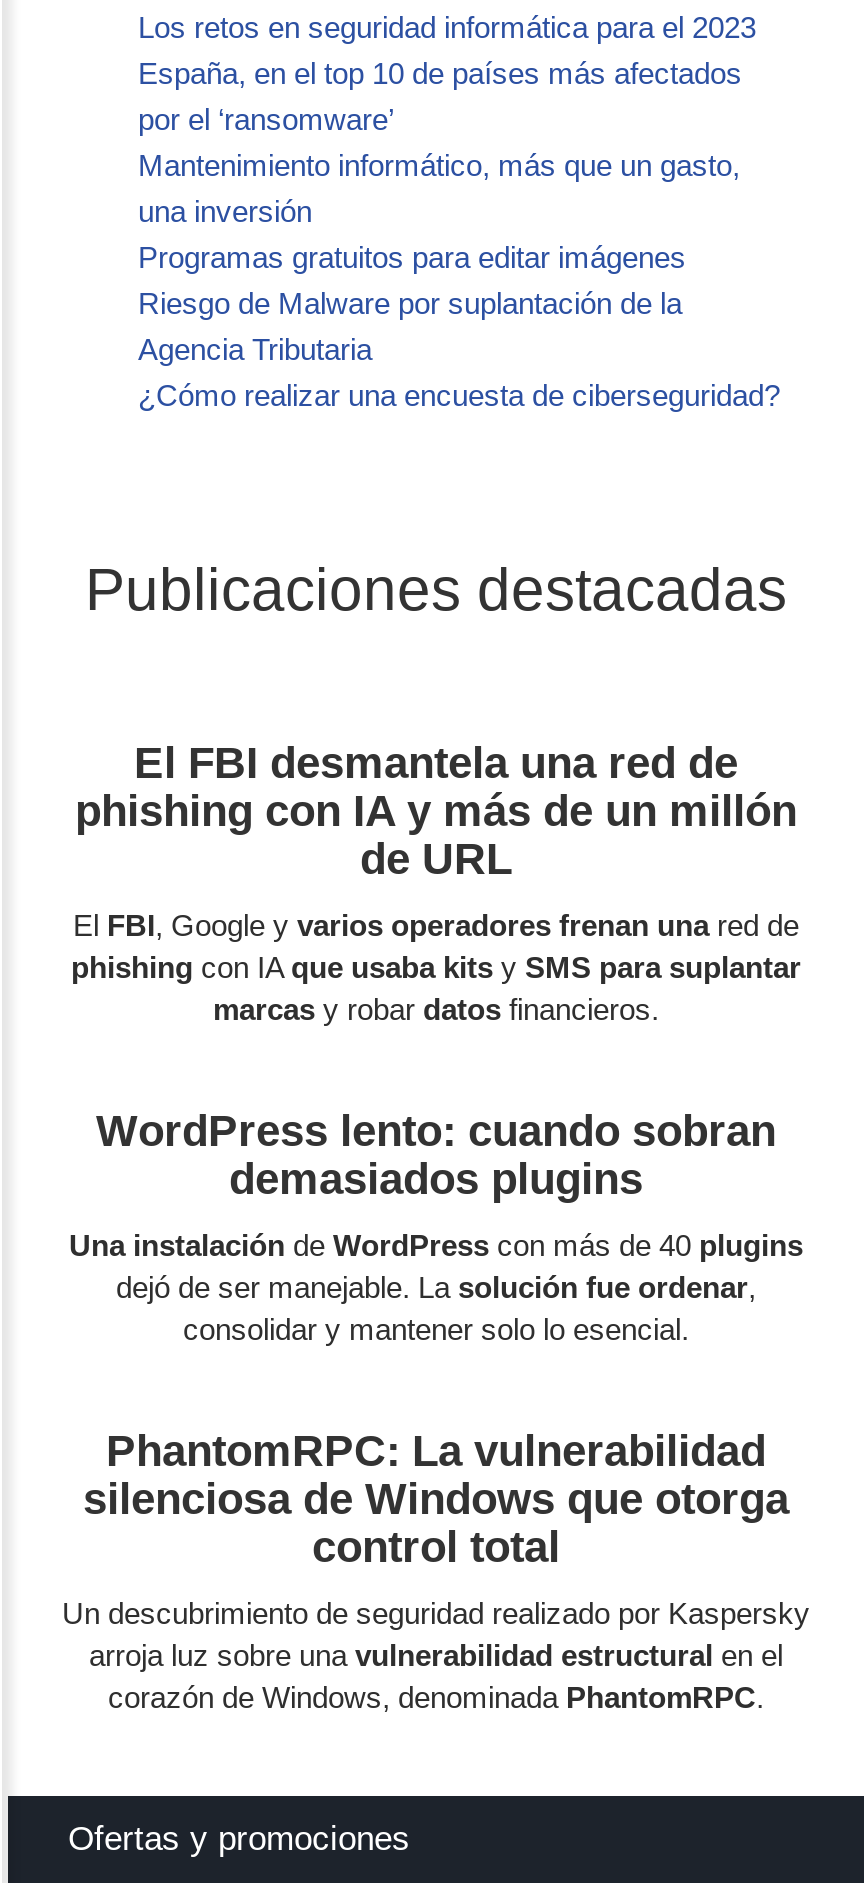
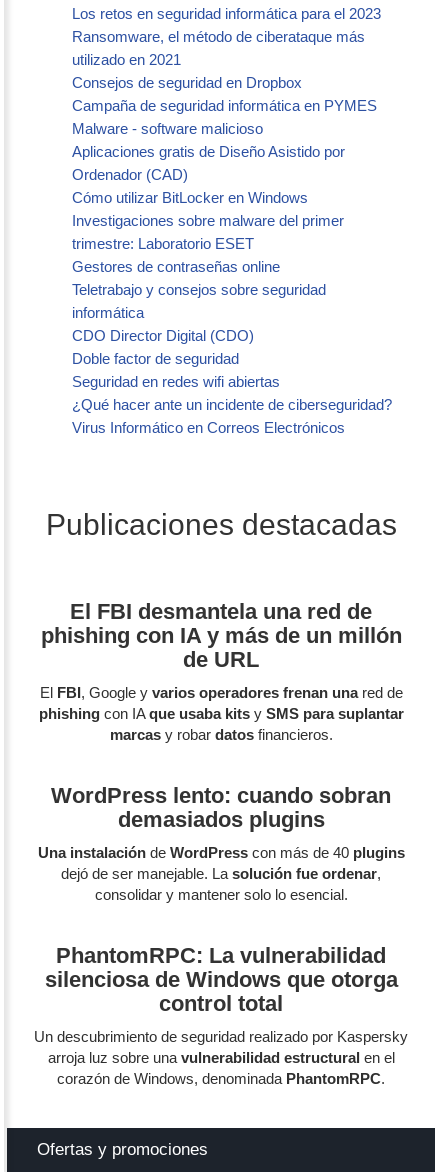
- España, en el top 10 de países más afectados
- por el ‘ransomware’
- Mantenimiento informático, más que un gasto,
- una inversión
- Programas gratuitos para editar imágenes
- Riesgo de Malware por suplantación de la
- Agencia Tributaria
- ¿Cómo realizar una encuesta de ciberseguridad?
+ Ransomware, el método de ciberataque más
+ utilizado en 2021
+ Consejos de seguridad en Dropbox
+ Campaña de seguridad informática en PYMES
+ Malware - software malicioso
+ Aplicaciones gratis de Diseño Asistido por
+ Ordenador (CAD)
+ Cómo utilizar BitLocker en Windows
+ Investigaciones sobre malware del primer
+ trimestre: Laboratorio ESET
+ Gestores de contraseñas online
+ Teletrabajo y consejos sobre seguridad
+ informática
+ CDO Director Digital (CDO)
+ Doble factor de seguridad
+ Seguridad en redes wifi abiertas
+ ¿Qué hacer ante un incidente de ciberseguridad?
+ Virus Informático en Correos Electrónicos
